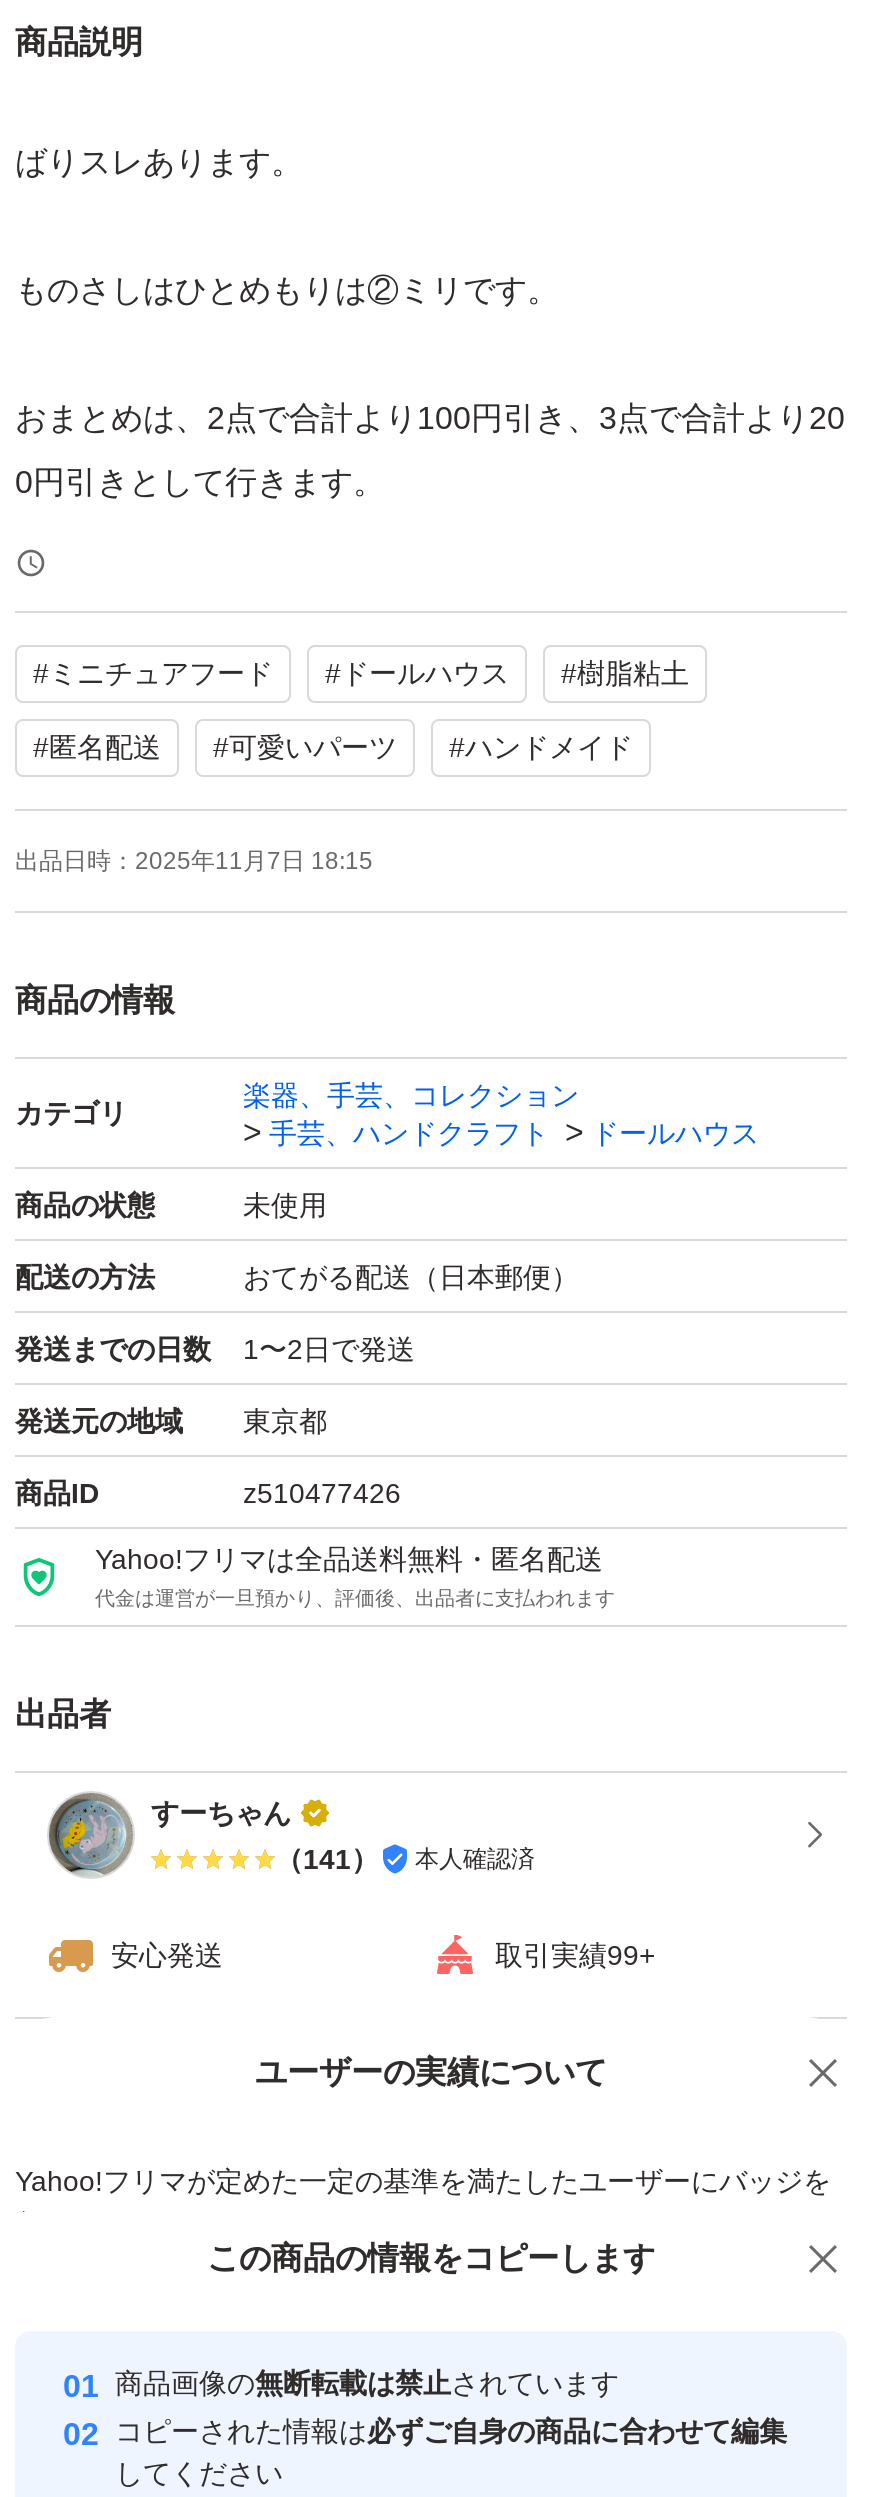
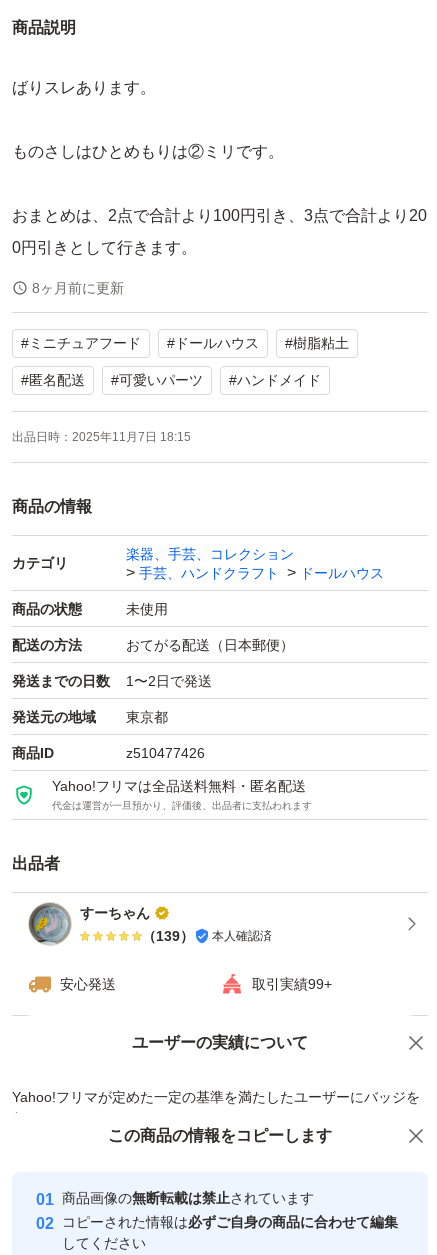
+ 8ヶ月前に更新

- （141） 本人確認済
+ （139） 本人確認済
